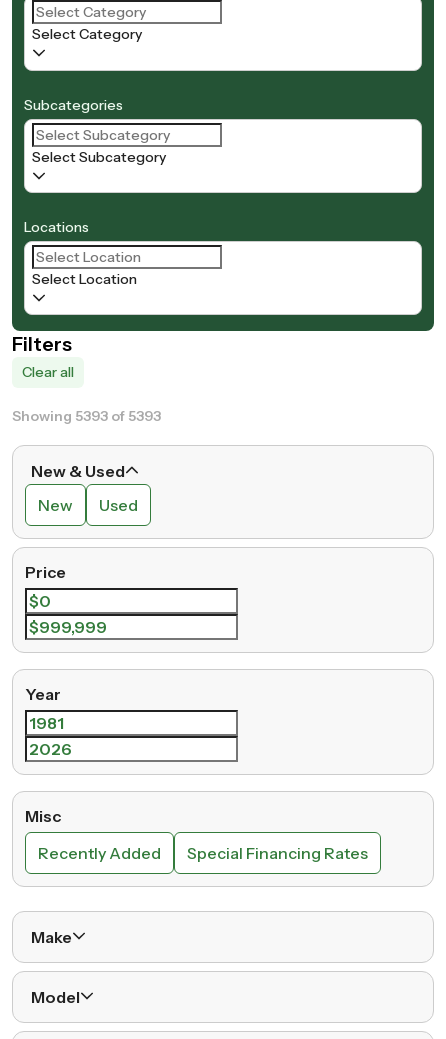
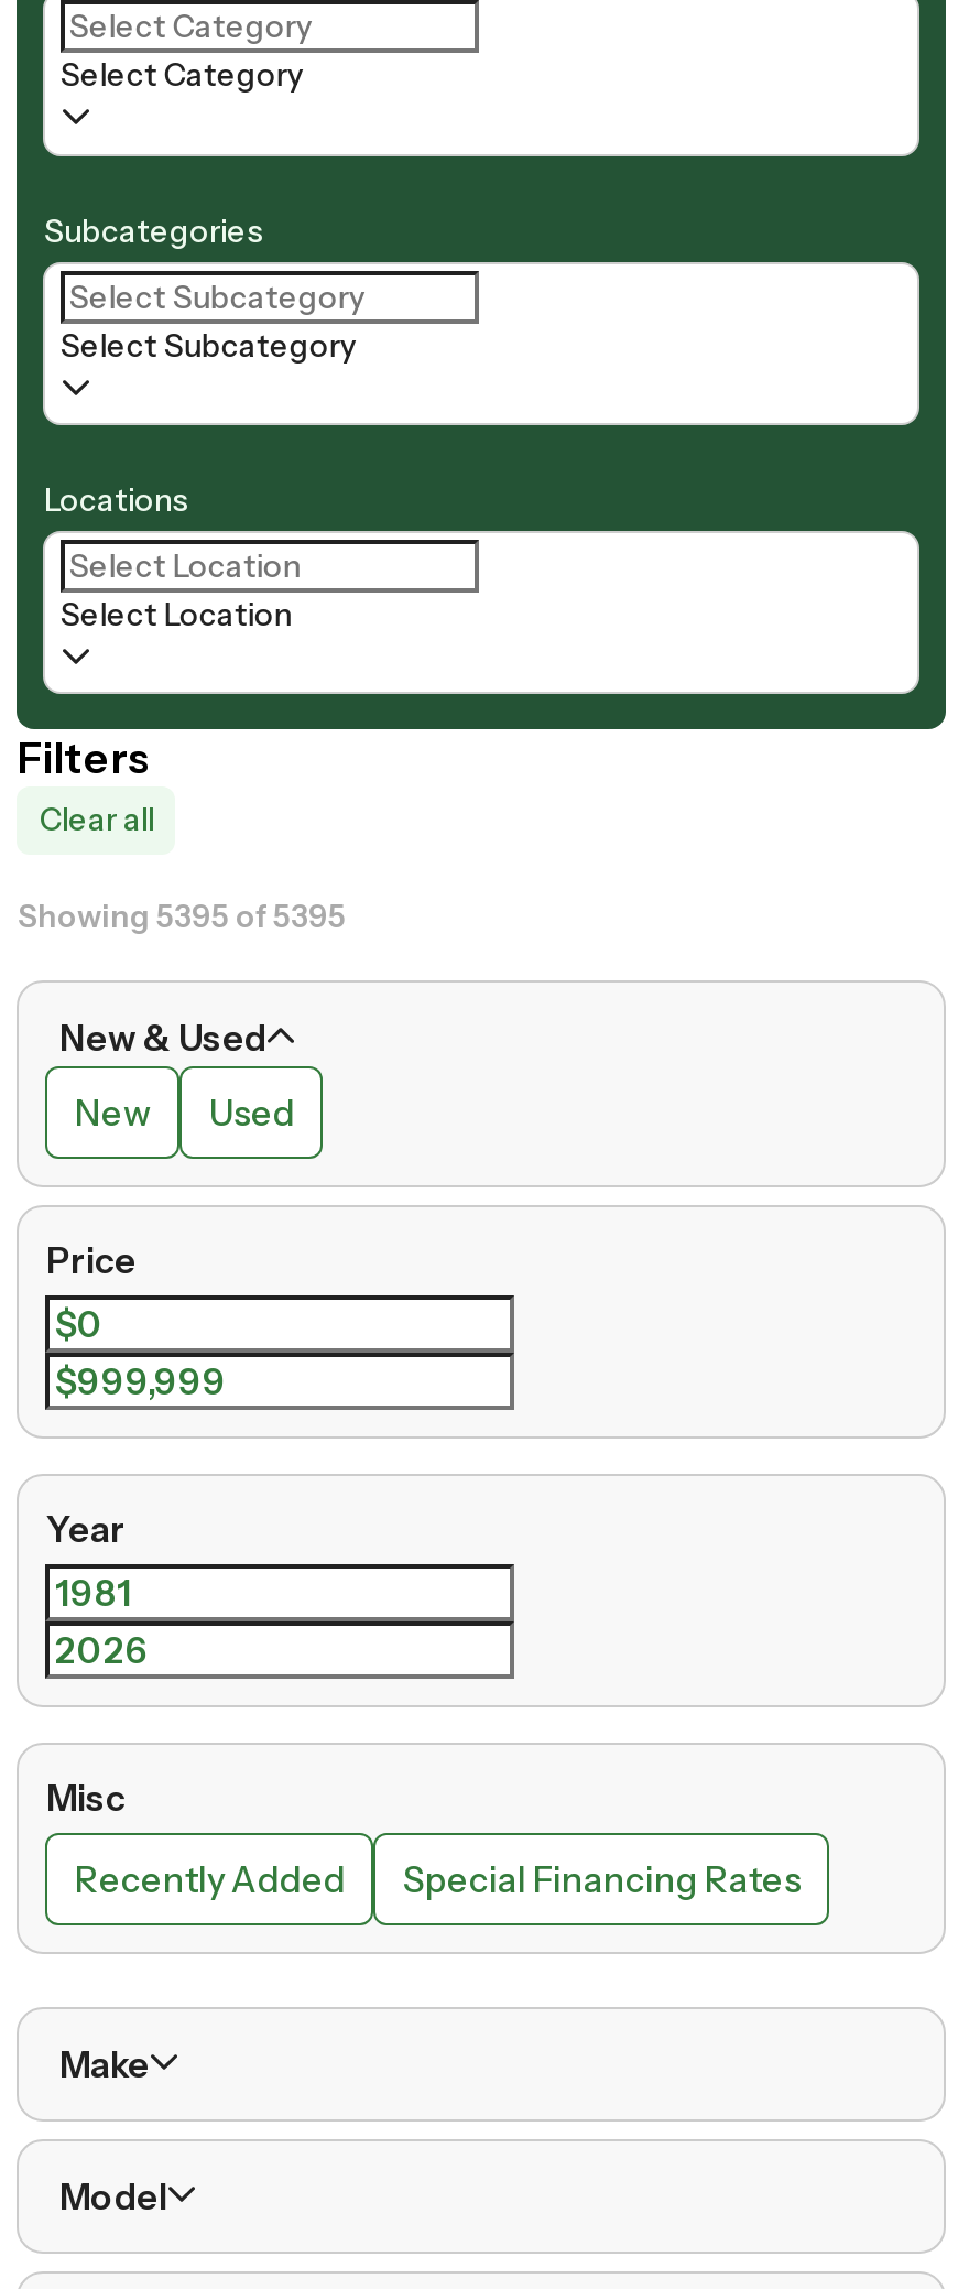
- Showing 5393 of 5393
+ Showing 5395 of 5395
